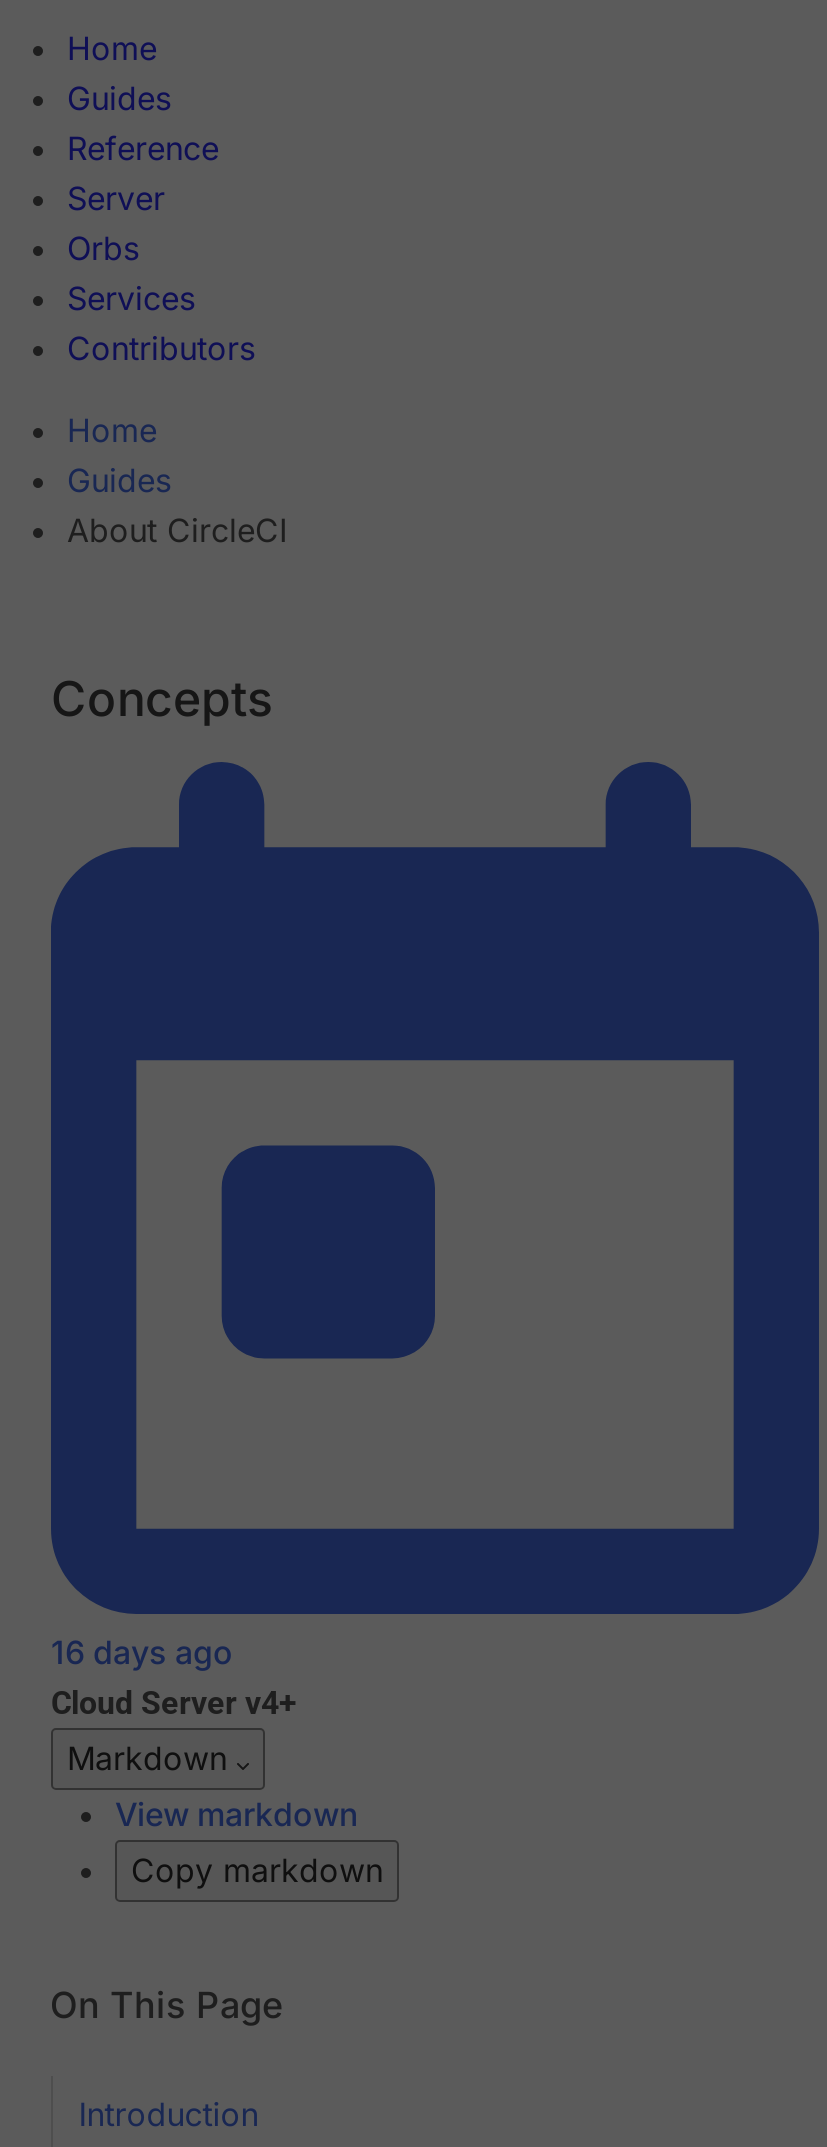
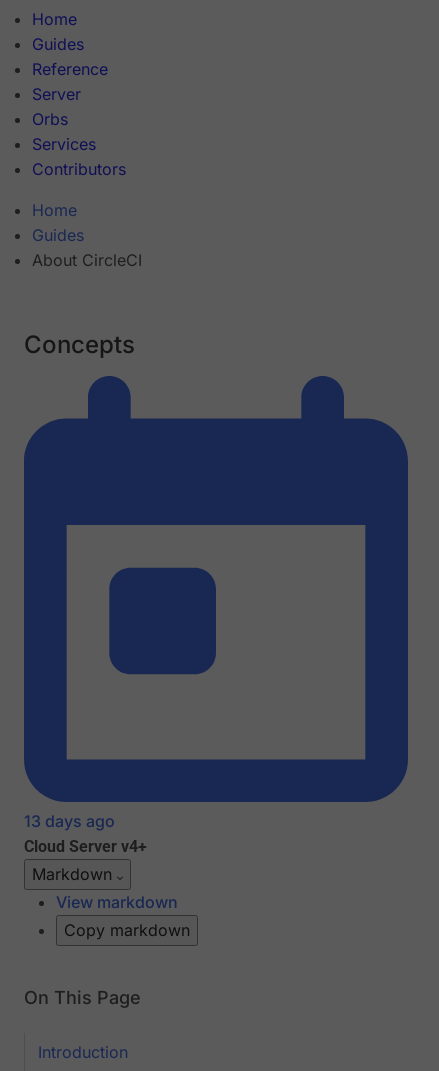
- 16 days ago
+ 13 days ago
